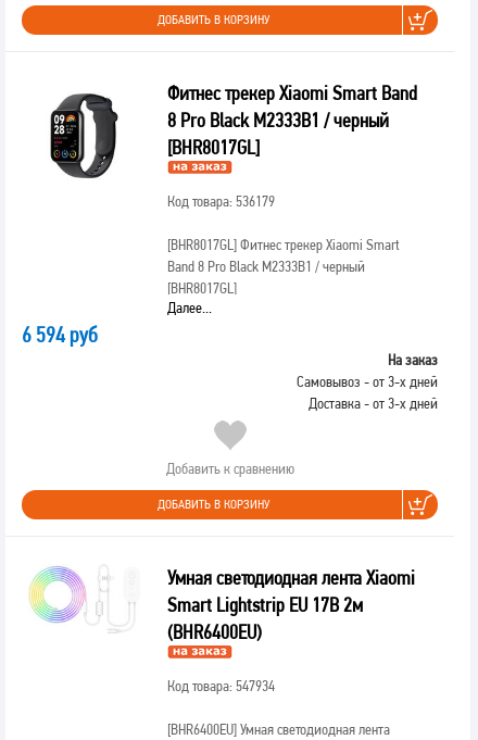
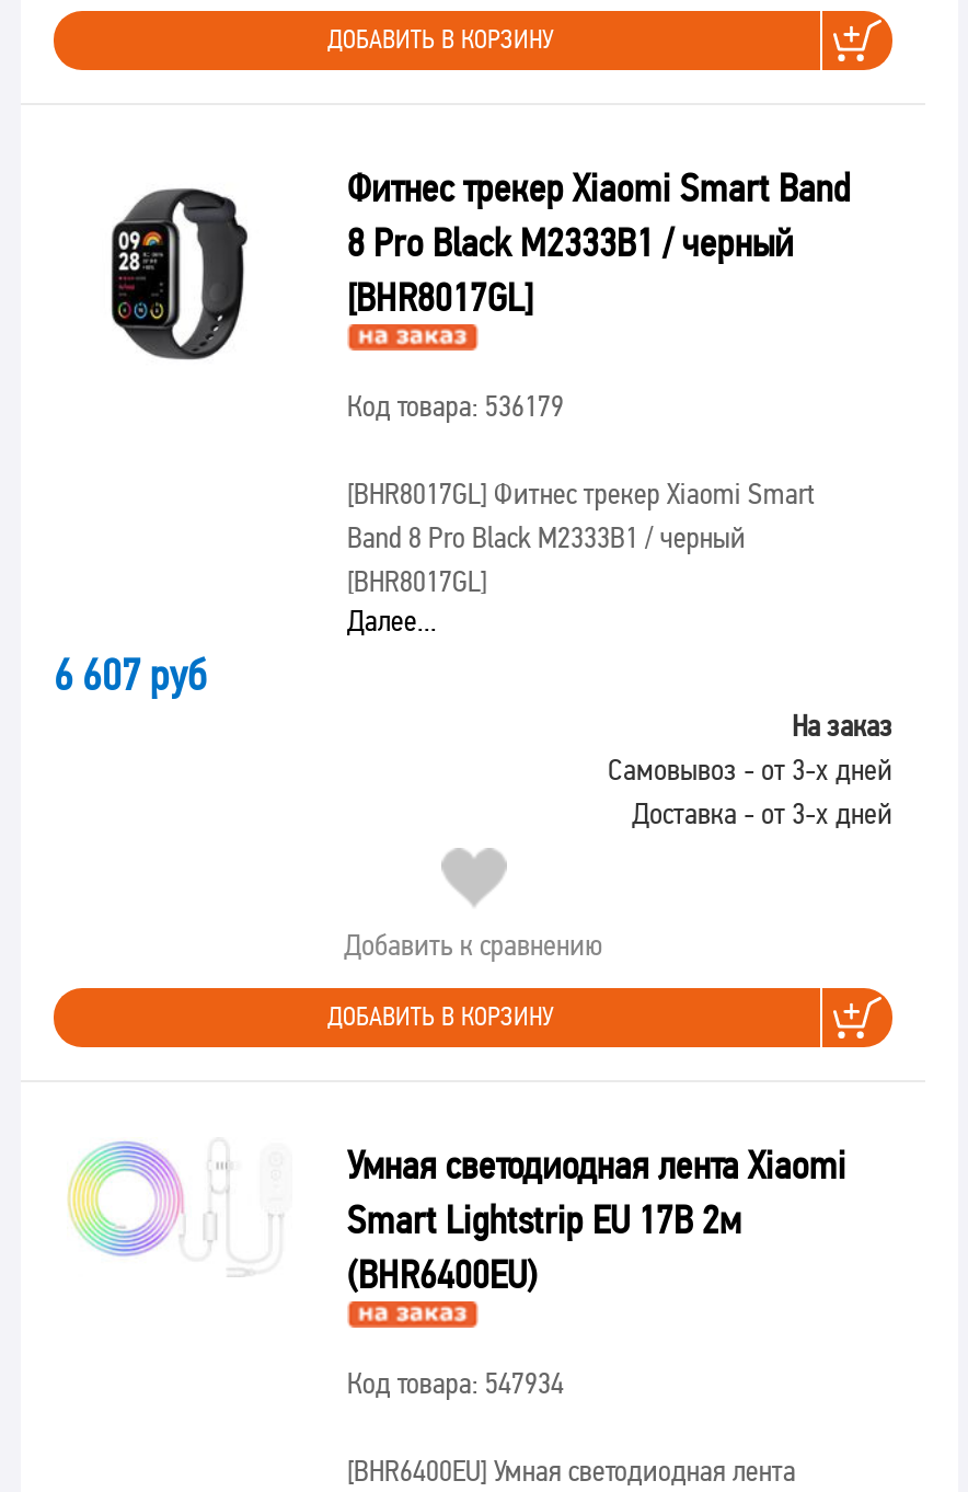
- 6 594 руб
+ 6 607 руб
